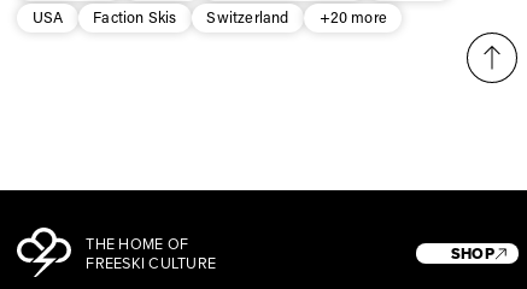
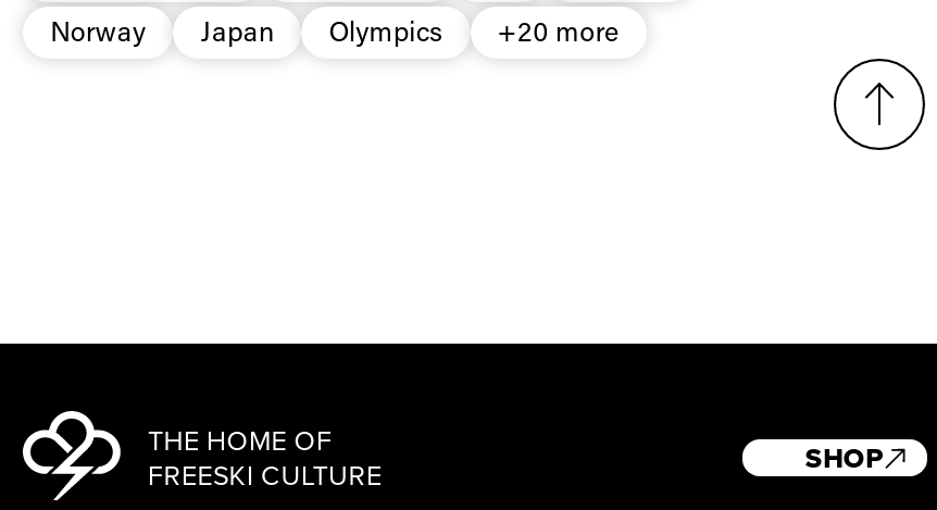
- USA
- Faction Skis
- Switzerland
+ Norway
+ Japan
+ Olympics
